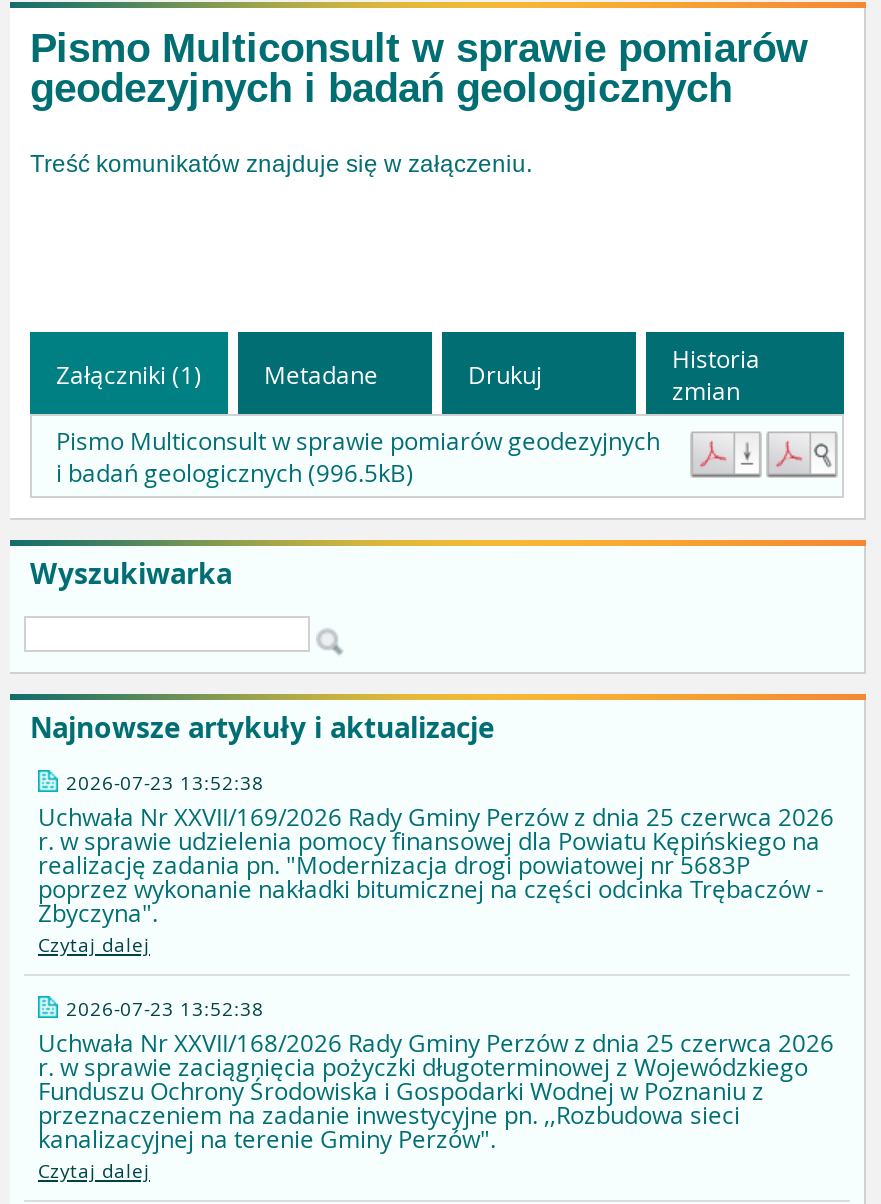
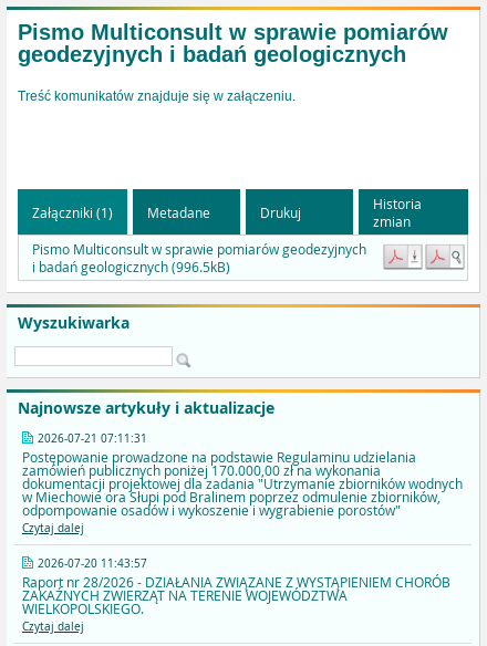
- 2026-07-23 13:52:38
- Uchwała Nr XXVII/169/2026 Rady Gminy Perzów z dnia 25 czerwca 2026
- r. w sprawie udzielenia pomocy finansowej dla Powiatu Kępińskiego na
- realizację zadania pn. "Modernizacja drogi powiatowej nr 5683P
- poprzez wykonanie nakładki bitumicznej na części odcinka Trębaczów -
- Zbyczyna".
+ 2026-07-21 07:11:31
+ Postępowanie prowadzone na podstawie Regulaminu udzielania
+ zamówień publicznych poniżej 170.000,00 zł na wykonania
+ dokumentacji projektowej dla zadania "Utrzymanie zbiorników wodnych
+ w Miechowie ora Słupi pod Bralinem poprzez odmulenie zbiorników,
+ odpompowanie osadów i wykoszenie i wygrabienie porostów"

- 2026-07-23 13:52:38
- Uchwała Nr XXVII/168/2026 Rady Gminy Perzów z dnia 25 czerwca 2026
- r. w sprawie zaciągnięcia pożyczki długoterminowej z Wojewódzkiego
- Funduszu Ochrony Środowiska i Gospodarki Wodnej w Poznaniu z
- przeznaczeniem na zadanie inwestycyjne pn. ,,Rozbudowa sieci
- kanalizacyjnej na terenie Gminy Perzów".
+ 2026-07-20 11:43:57
+ Raport nr 28/2026 - DZIAŁANIA ZWIĄZANE Z WYSTĄPIENIEM CHORÓB
+ ZAKAŹNYCH ZWIERZĄT NA TERENIE WOJEWÓDZTWA
+ WIELKOPOLSKIEGO.
